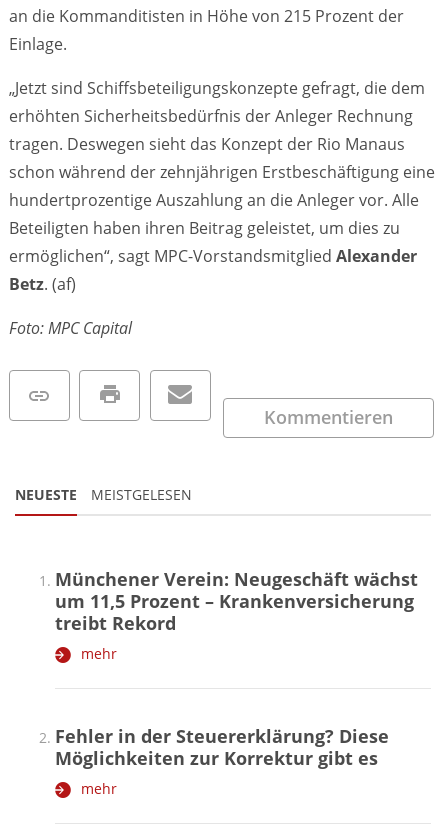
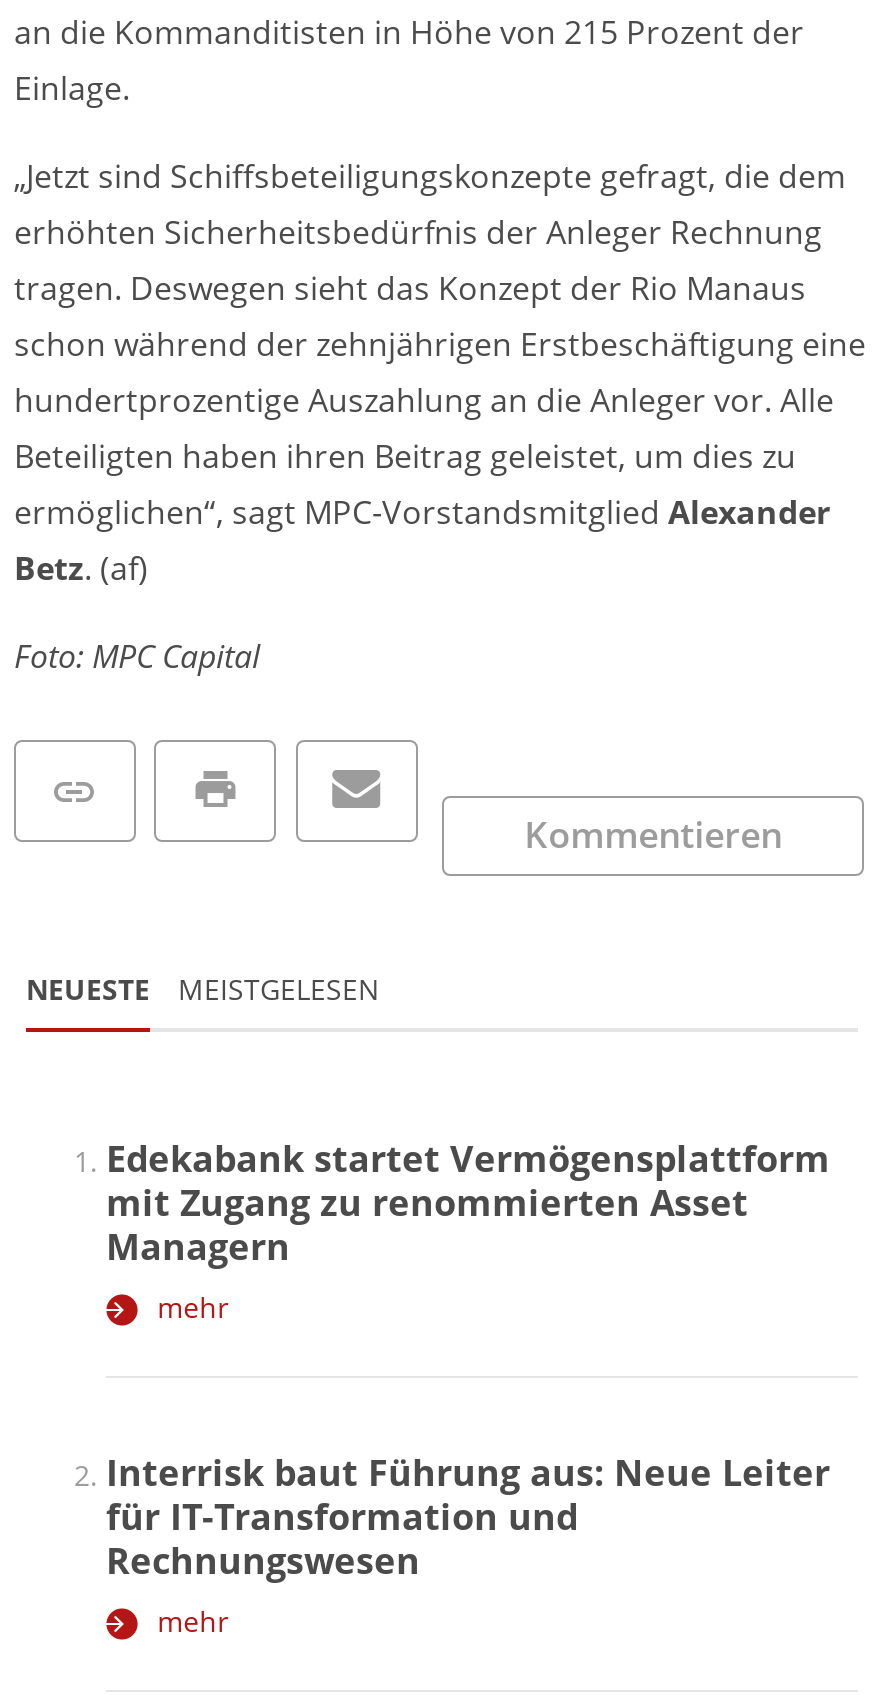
- Münchener Verein: Neugeschäft wächst
- um 11,5 Prozent – Krankenversicherung
- treibt Rekord
+ Edekabank startet Vermögensplattform
+ mit Zugang zu renommierten Asset
+ Managern

- Fehler in der Steuererklärung? Diese
- Möglichkeiten zur Korrektur gibt es
+ Interrisk baut Führung aus: Neue Leiter
+ für IT-Transformation und
+ Rechnungswesen
